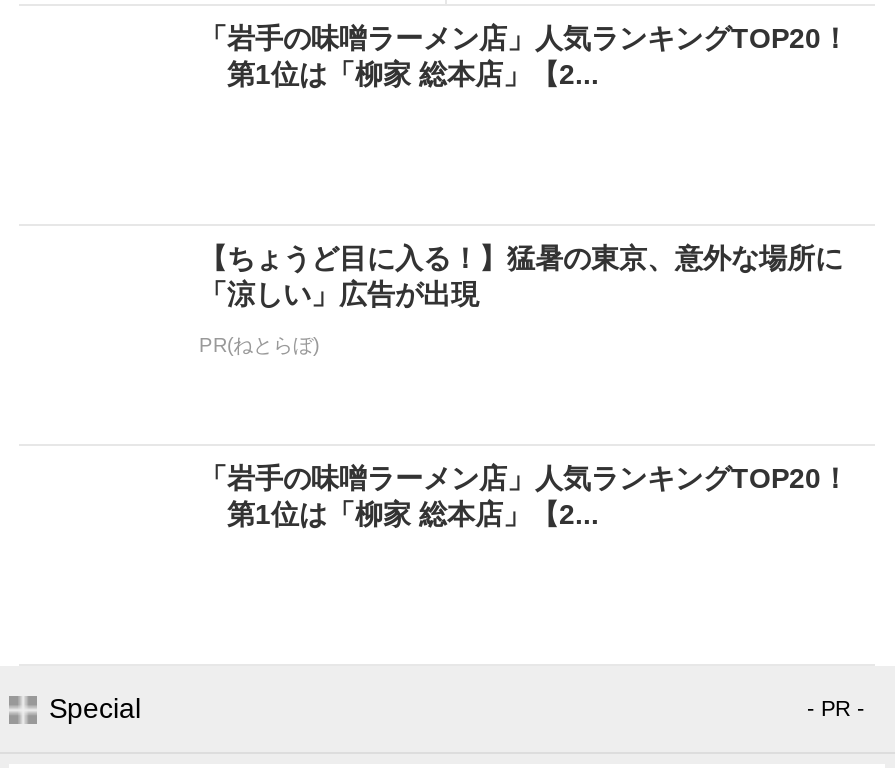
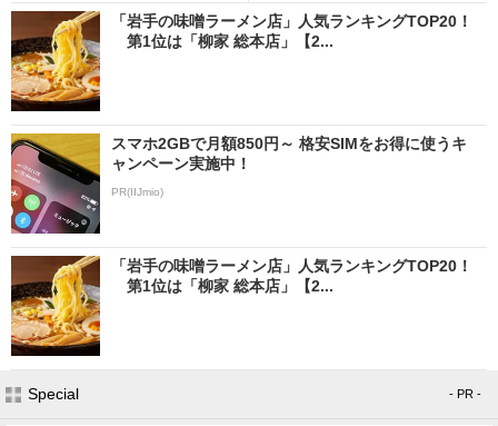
+ [image]

+ [image]

+ [image]

- 【ちょうど目に入る！】猛暑の東京、意外な場所に
- 「涼しい」広告が出現
+ スマホ2GBで月額850円～ 格安SIMをお得に使うキ
+ ャンペーン実施中！

- PR(ねとらぼ)
+ PR(IIJmio)
